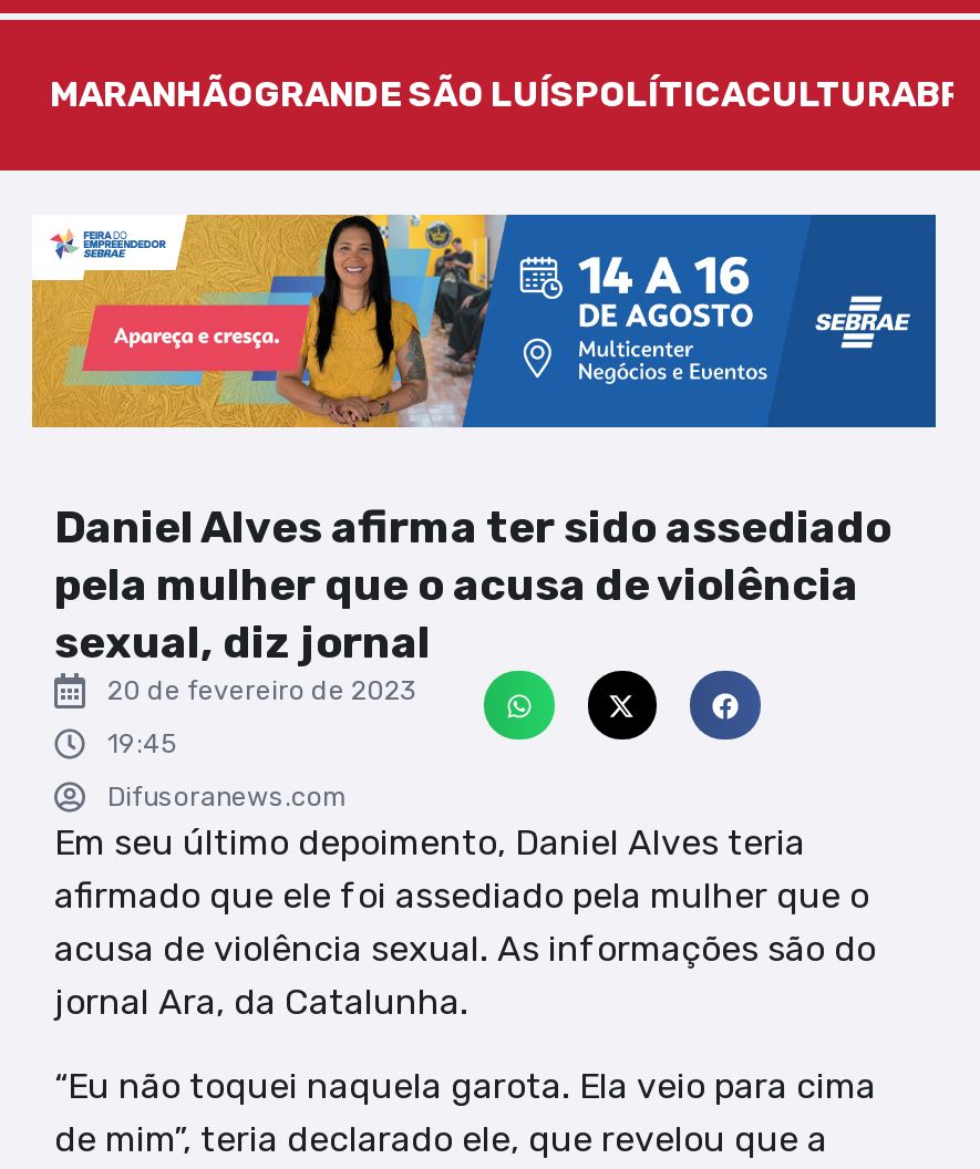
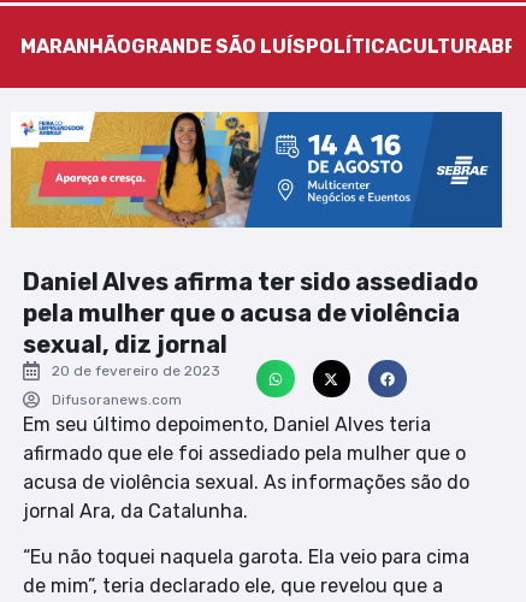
- 19:45
